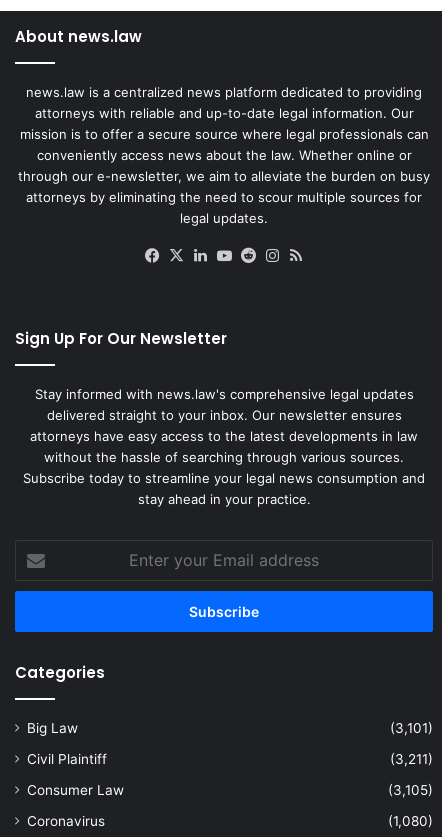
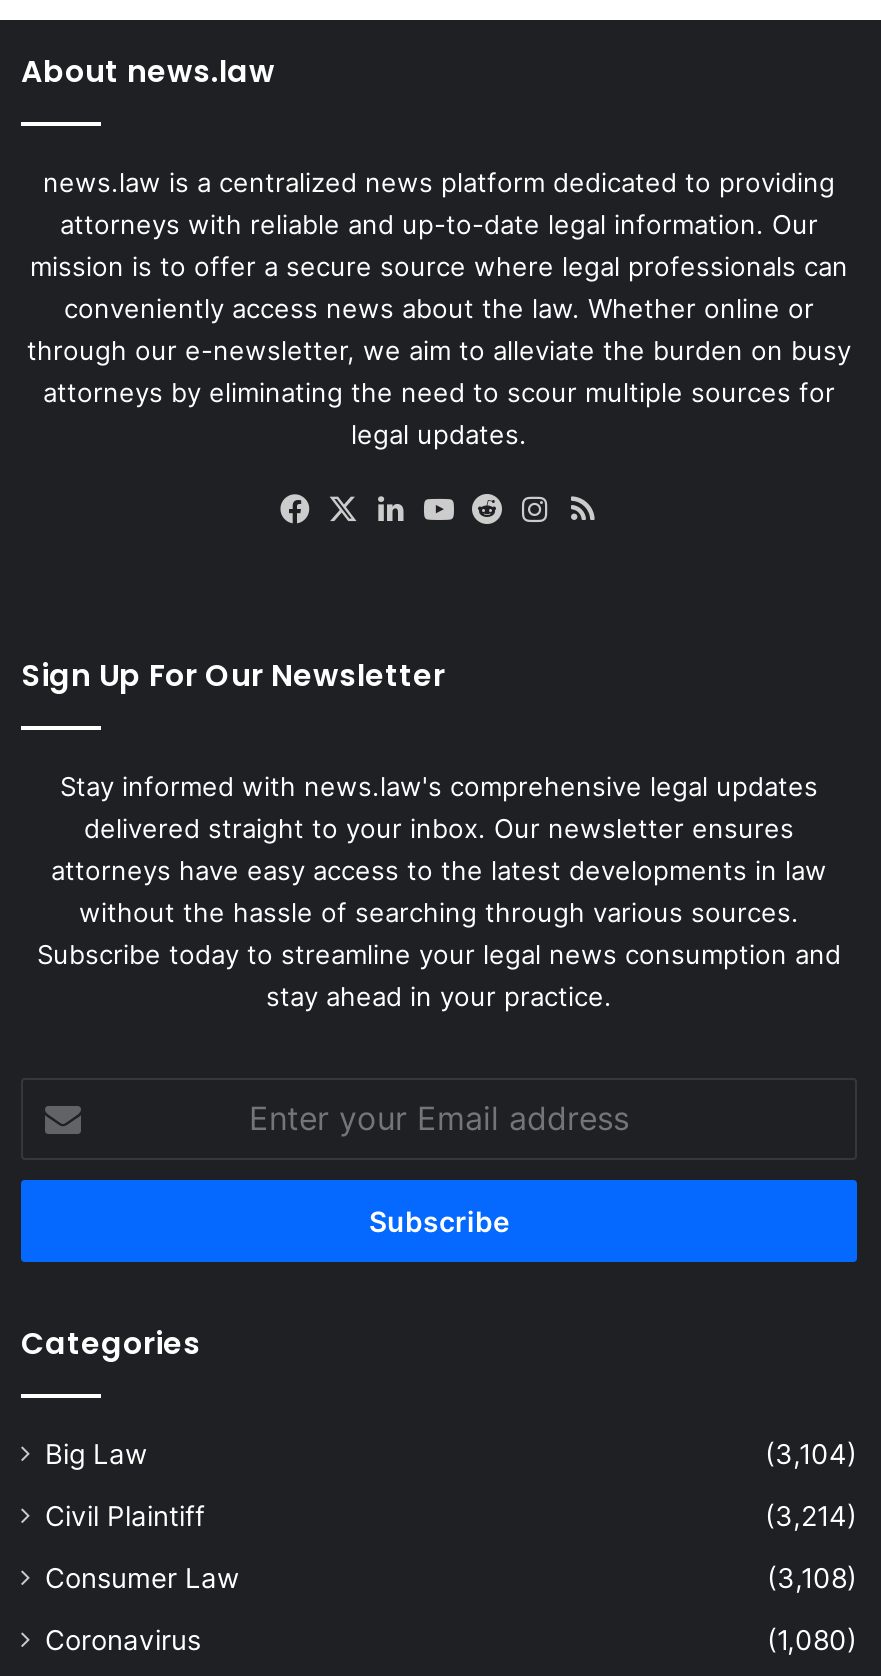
- (3,101)
+ (3,104)

- (3,211)
+ (3,214)

- (3,105)
+ (3,108)
